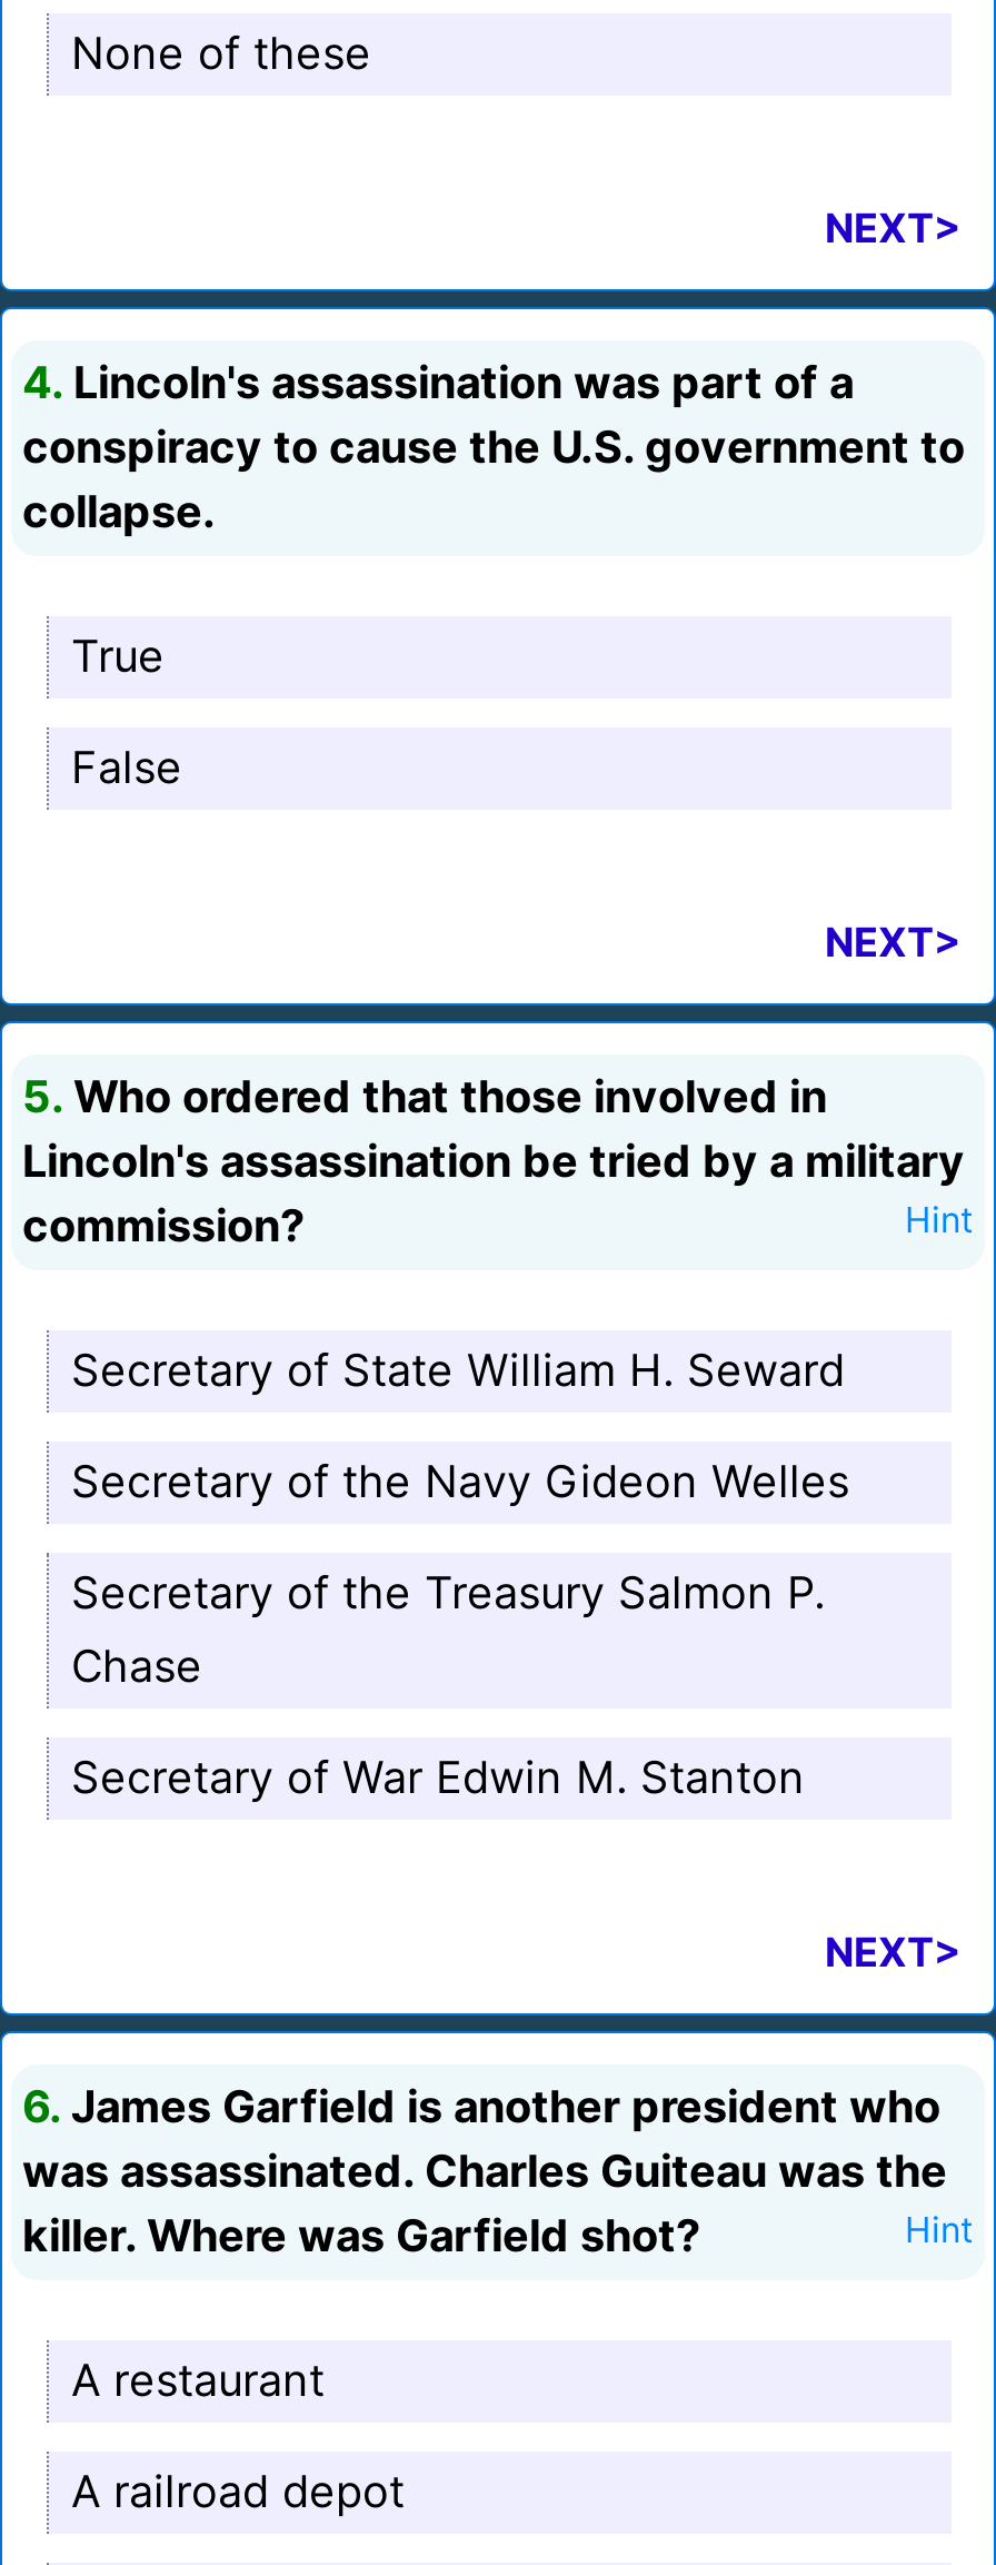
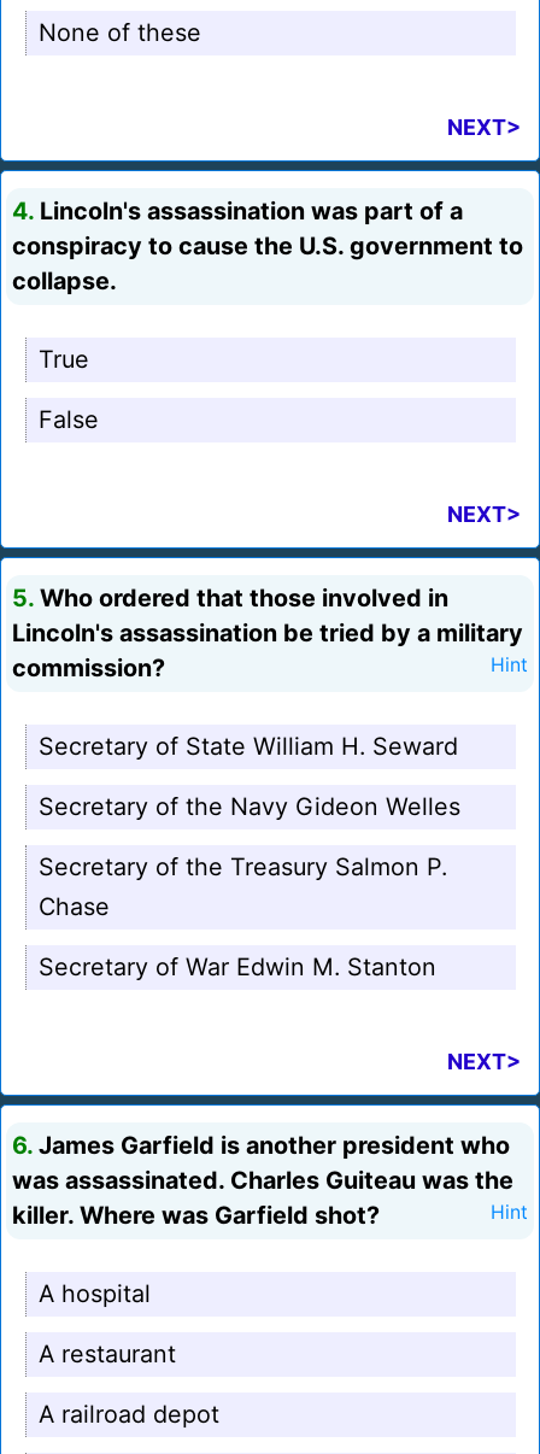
+ A hospital
